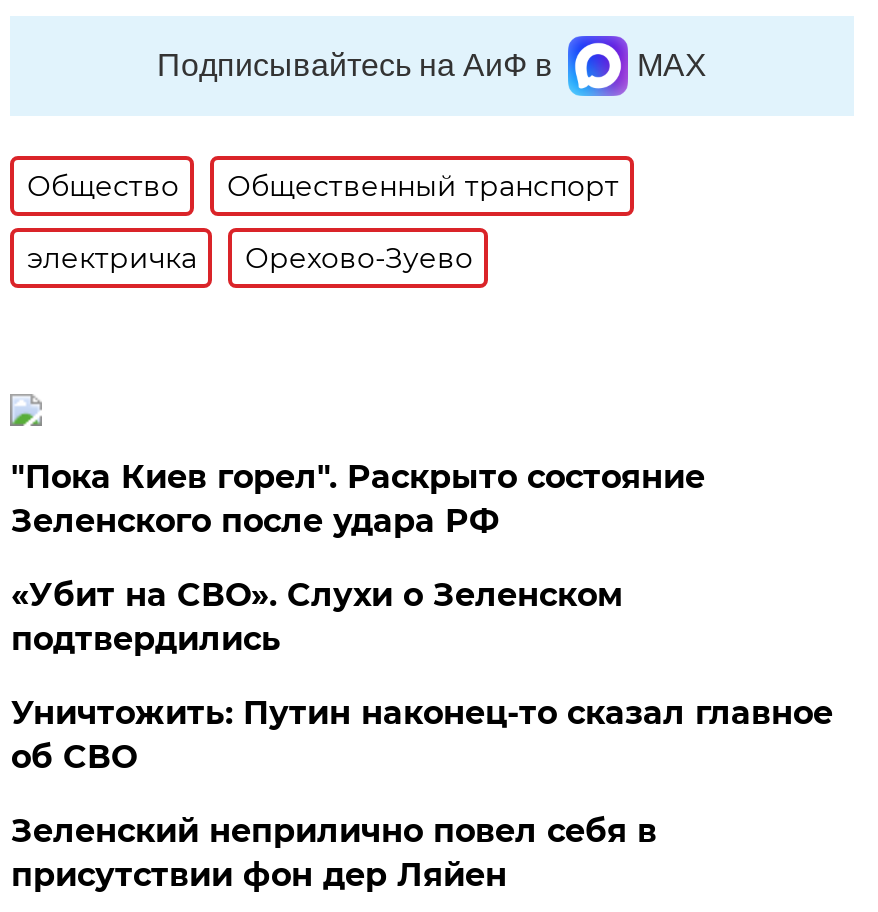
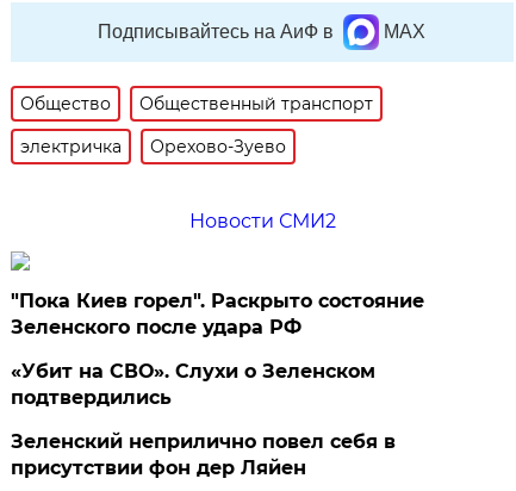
+ Новости СМИ2

moved down: "Пока Киев горел". Раскрыто состояние | Зеленского после удара РФ | «Убит на СВО». Слухи о Зеленском | подтвердились

- Уничтожить: Путин наконец-то сказал главное
- об СВО
